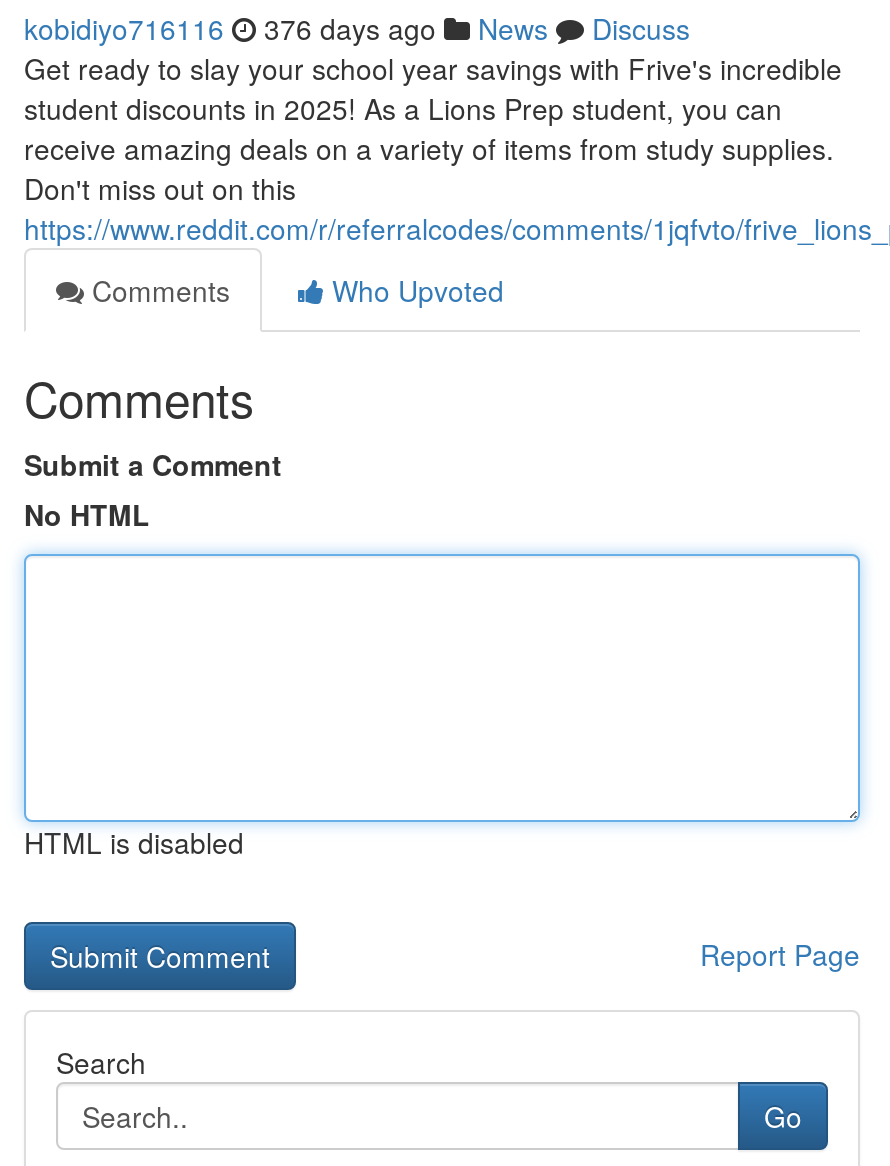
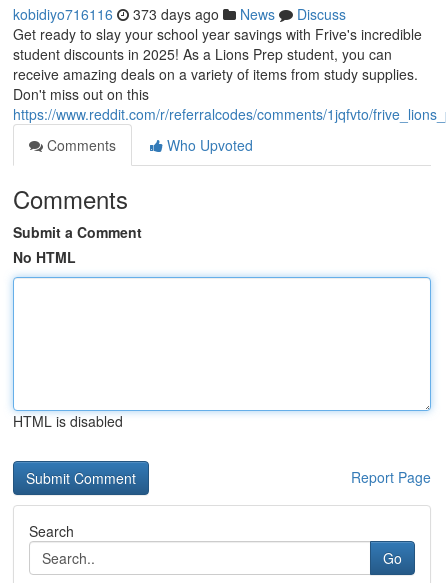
- kobidiyo716116 376 days ago News Discuss
+ kobidiyo716116 373 days ago News Discuss
